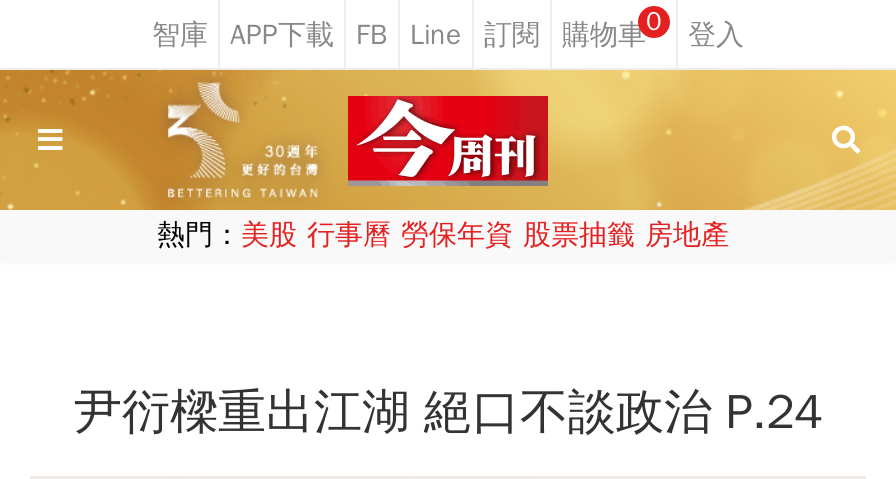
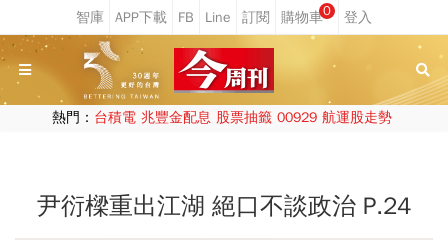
- 熱門：美股 行事曆 勞保年資 股票抽籤 房地產
+ 熱門：台積電 兆豐金配息 股票抽籤 00929 航運股走勢
